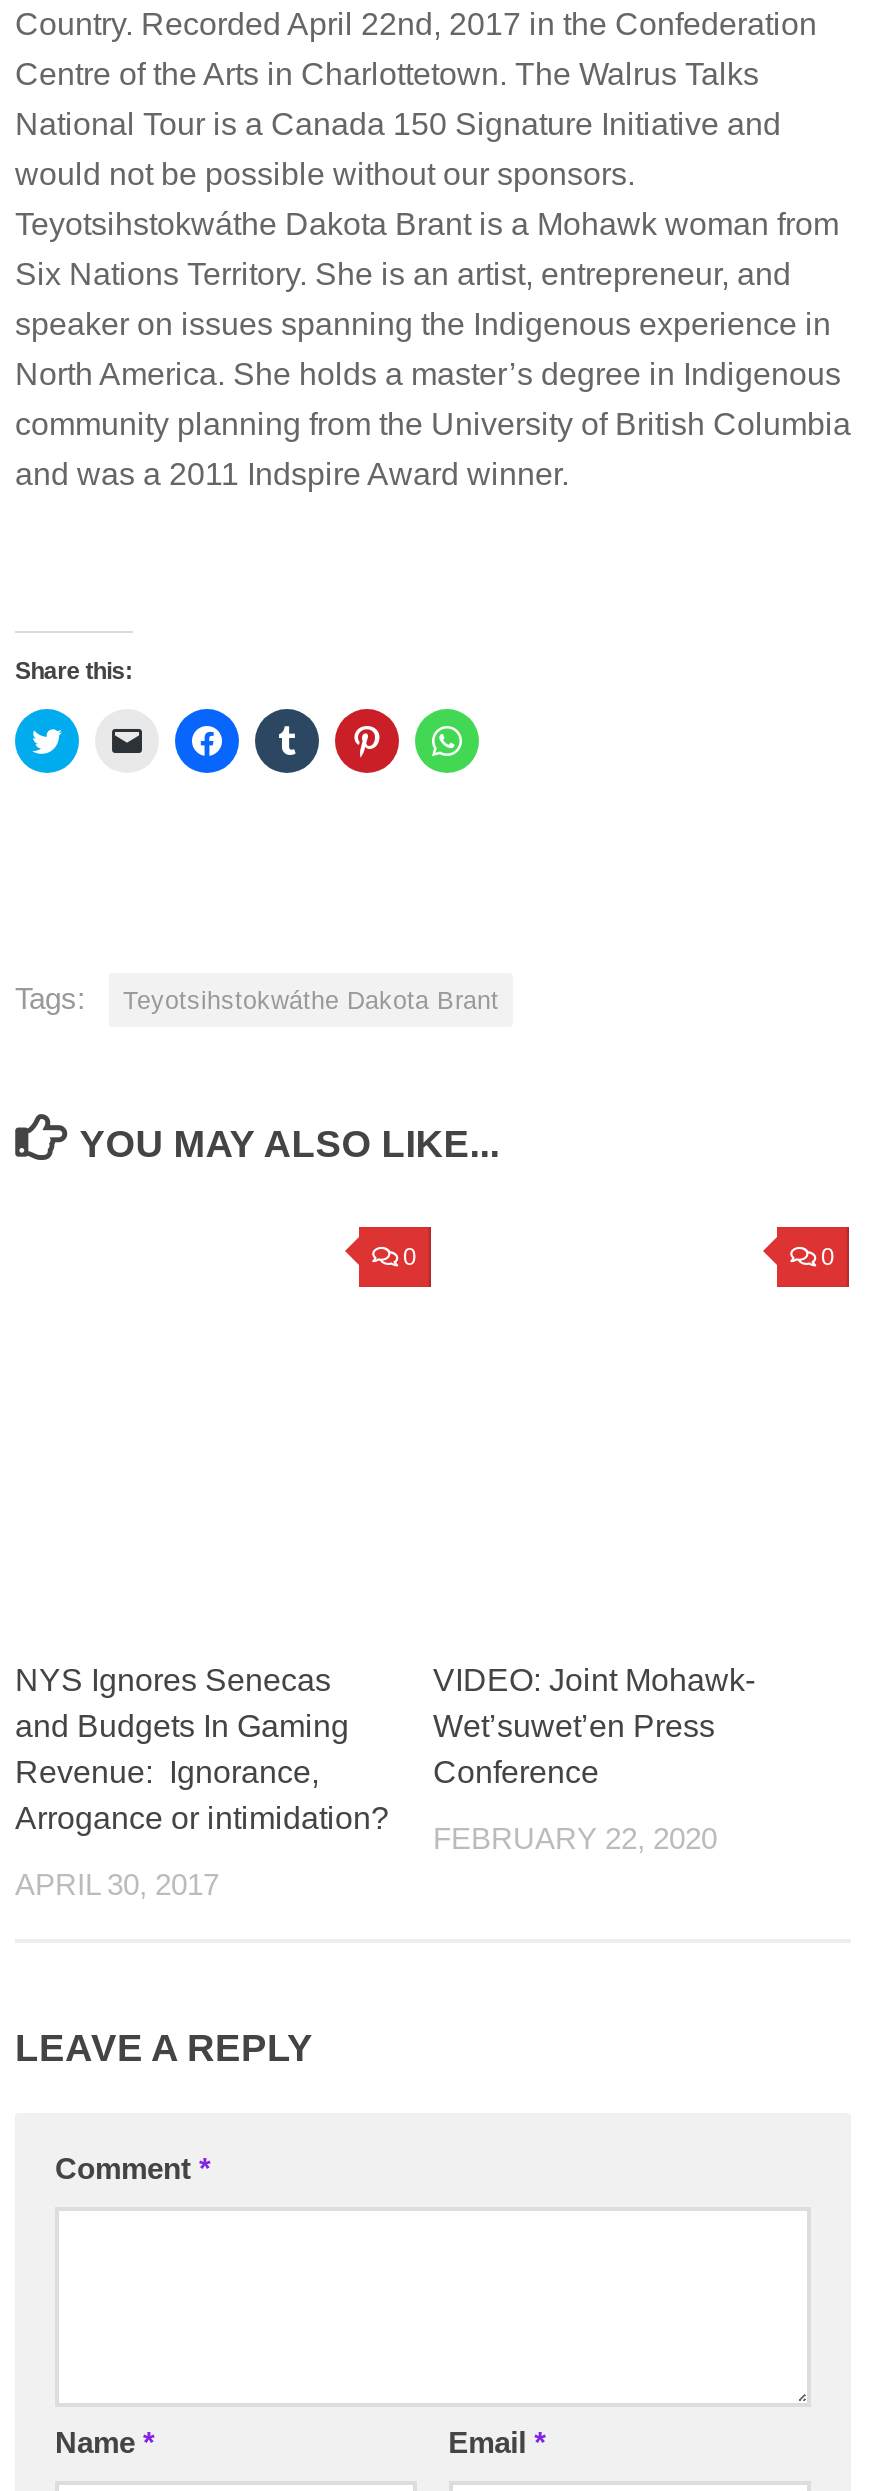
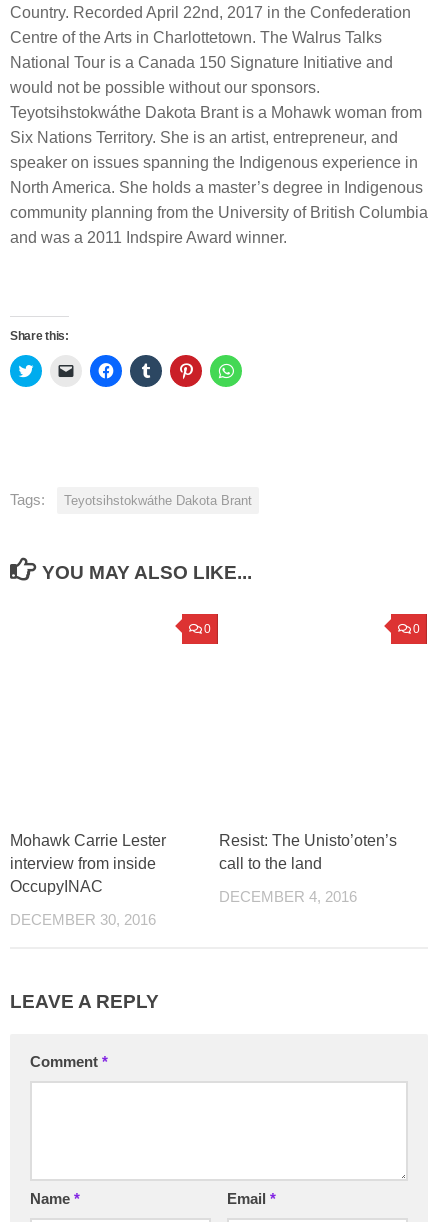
- NYS Ignores Senecas
- and Budgets In Gaming
- Revenue: Ignorance,
- Arrogance or intimidation?
+ Mohawk Carrie Lester
+ interview from inside
+ OccupyINAC

- VIDEO: Joint Mohawk-
- Wet’suwet’en Press
- Conference
+ Resist: The Unisto’oten’s
+ call to the land

- FEBRUARY 22, 2020
+ DECEMBER 4, 2016

- APRIL 30, 2017
+ DECEMBER 30, 2016
